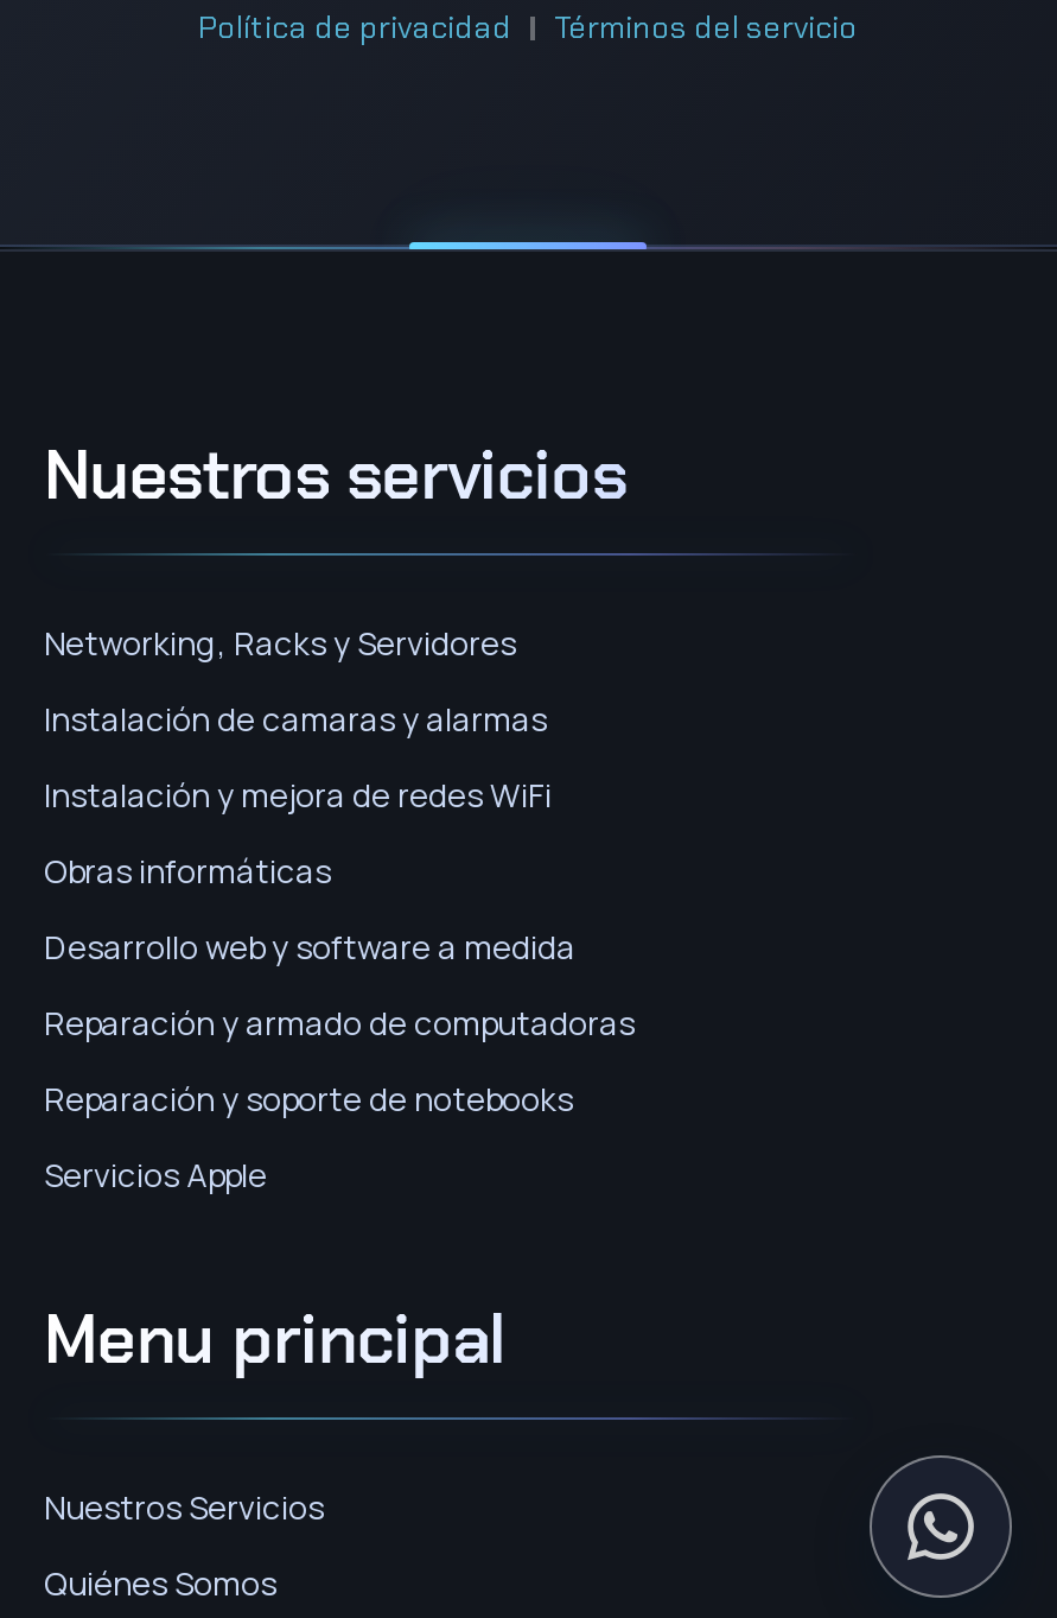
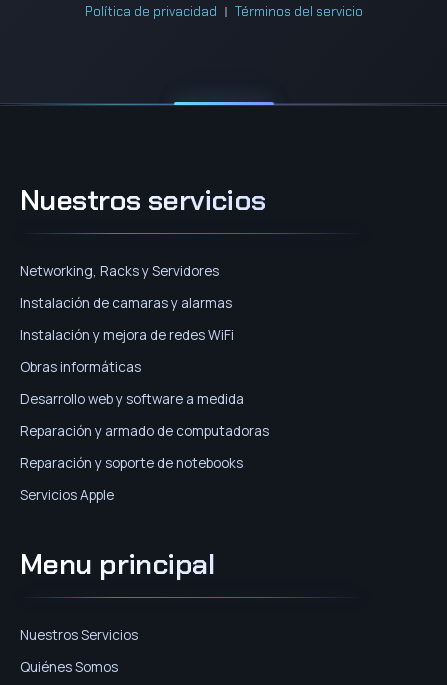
- [image]
